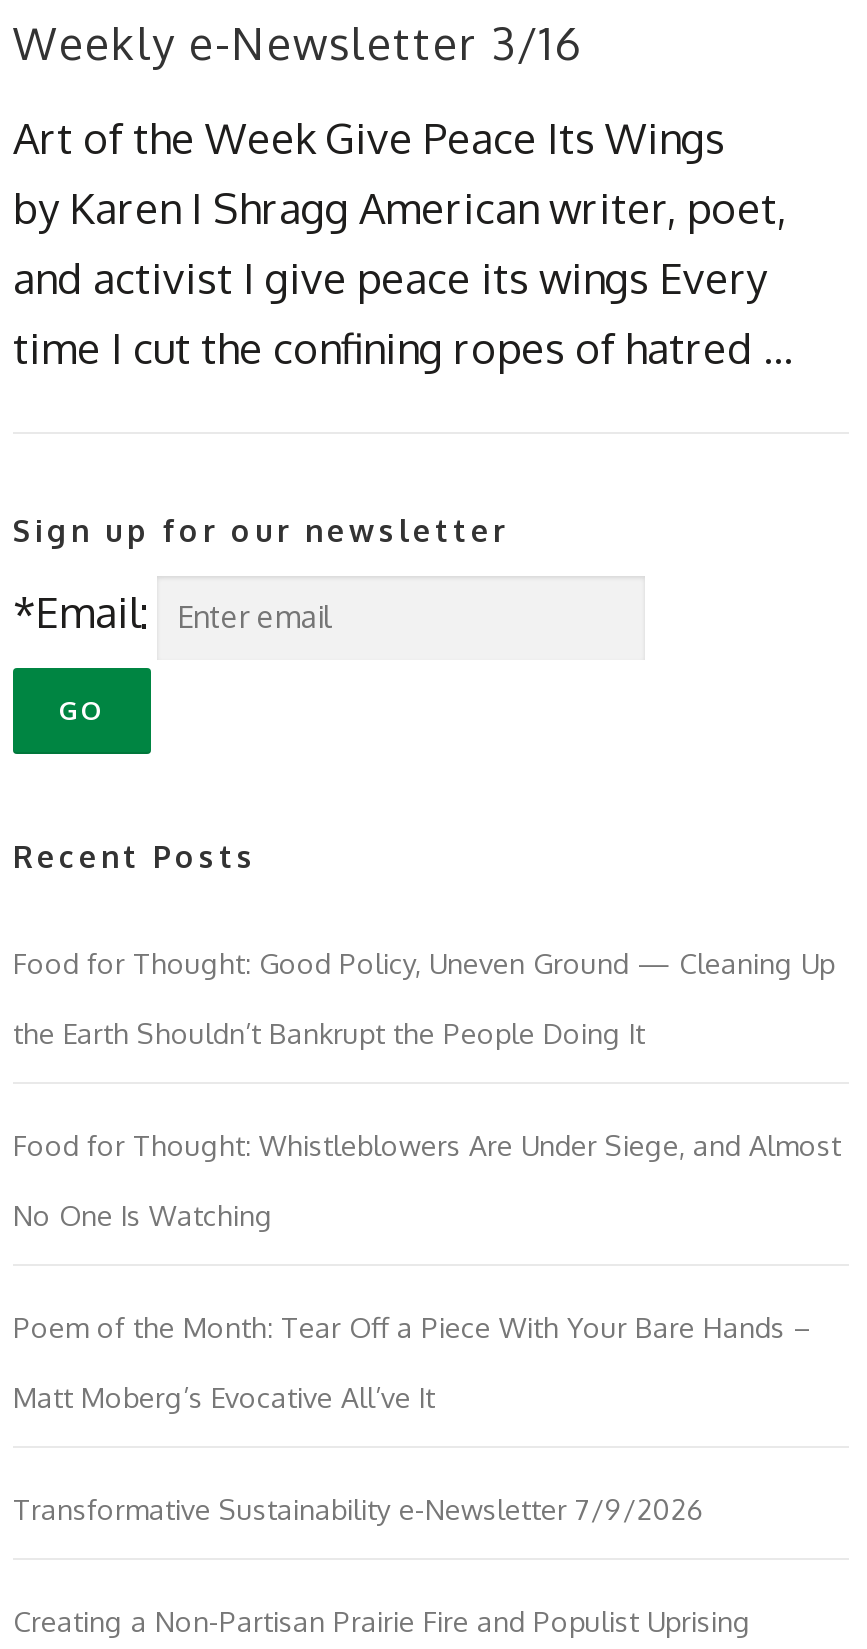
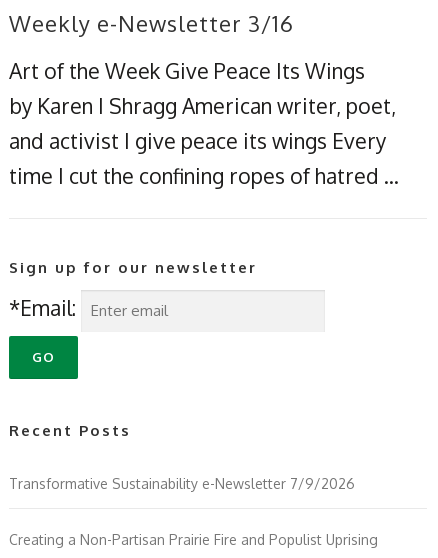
- Food for Thought: Good Policy, Uneven Ground — Cleaning Up
- the Earth Shouldn’t Bankrupt the People Doing It
- Food for Thought: Whistleblowers Are Under Siege, and Almost
- No One Is Watching
- Poem of the Month: Tear Off a Piece With Your Bare Hands –
- Matt Moberg’s Evocative All’ve It
